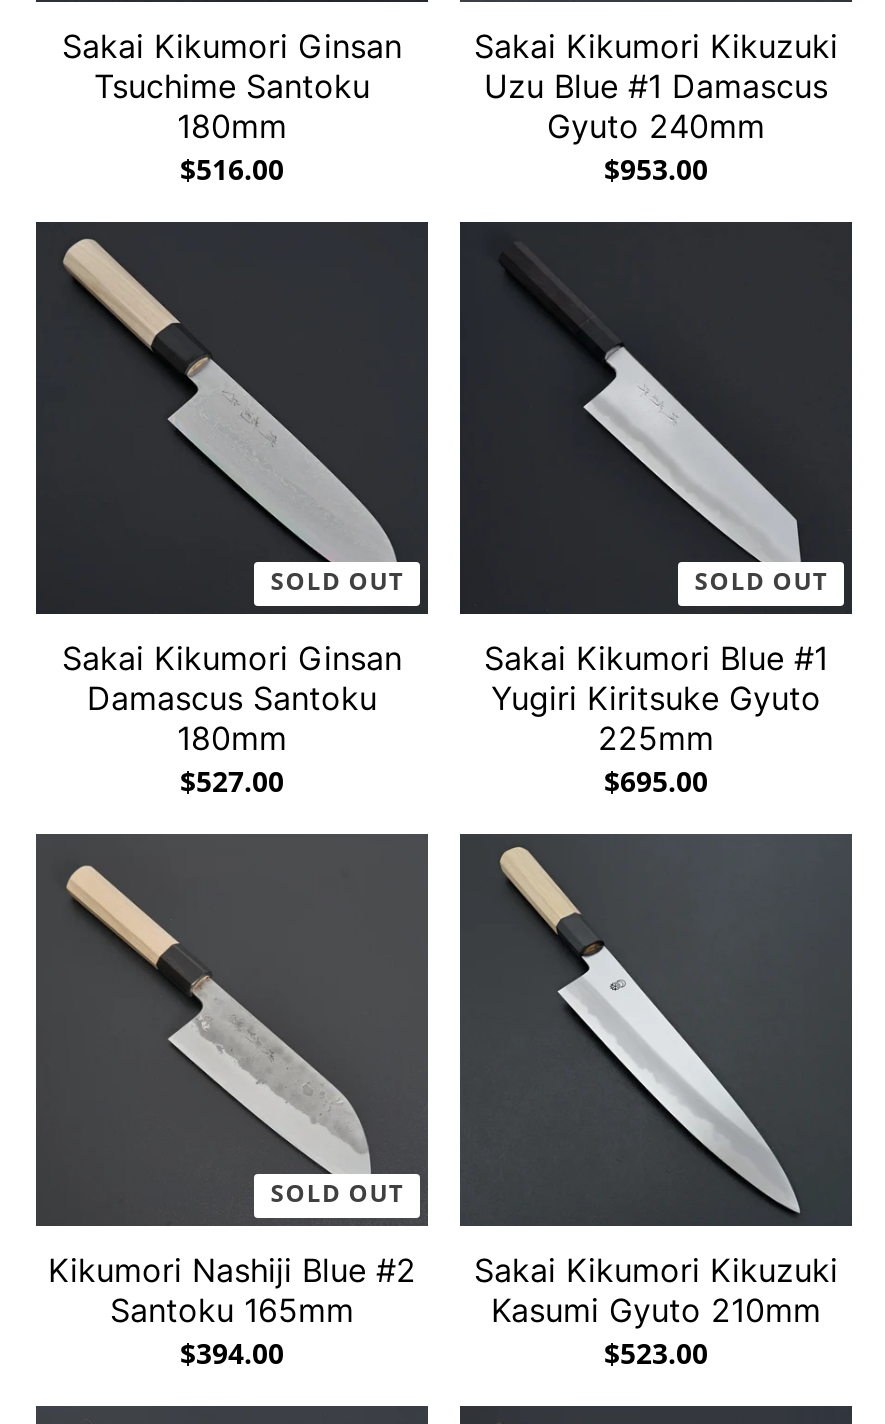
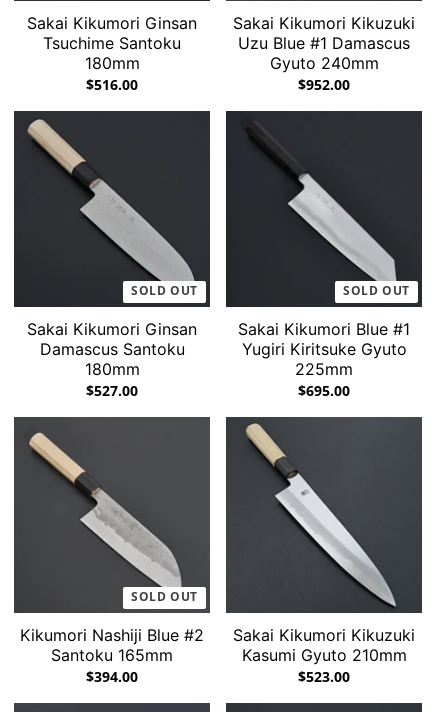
- $953.00
+ $952.00
